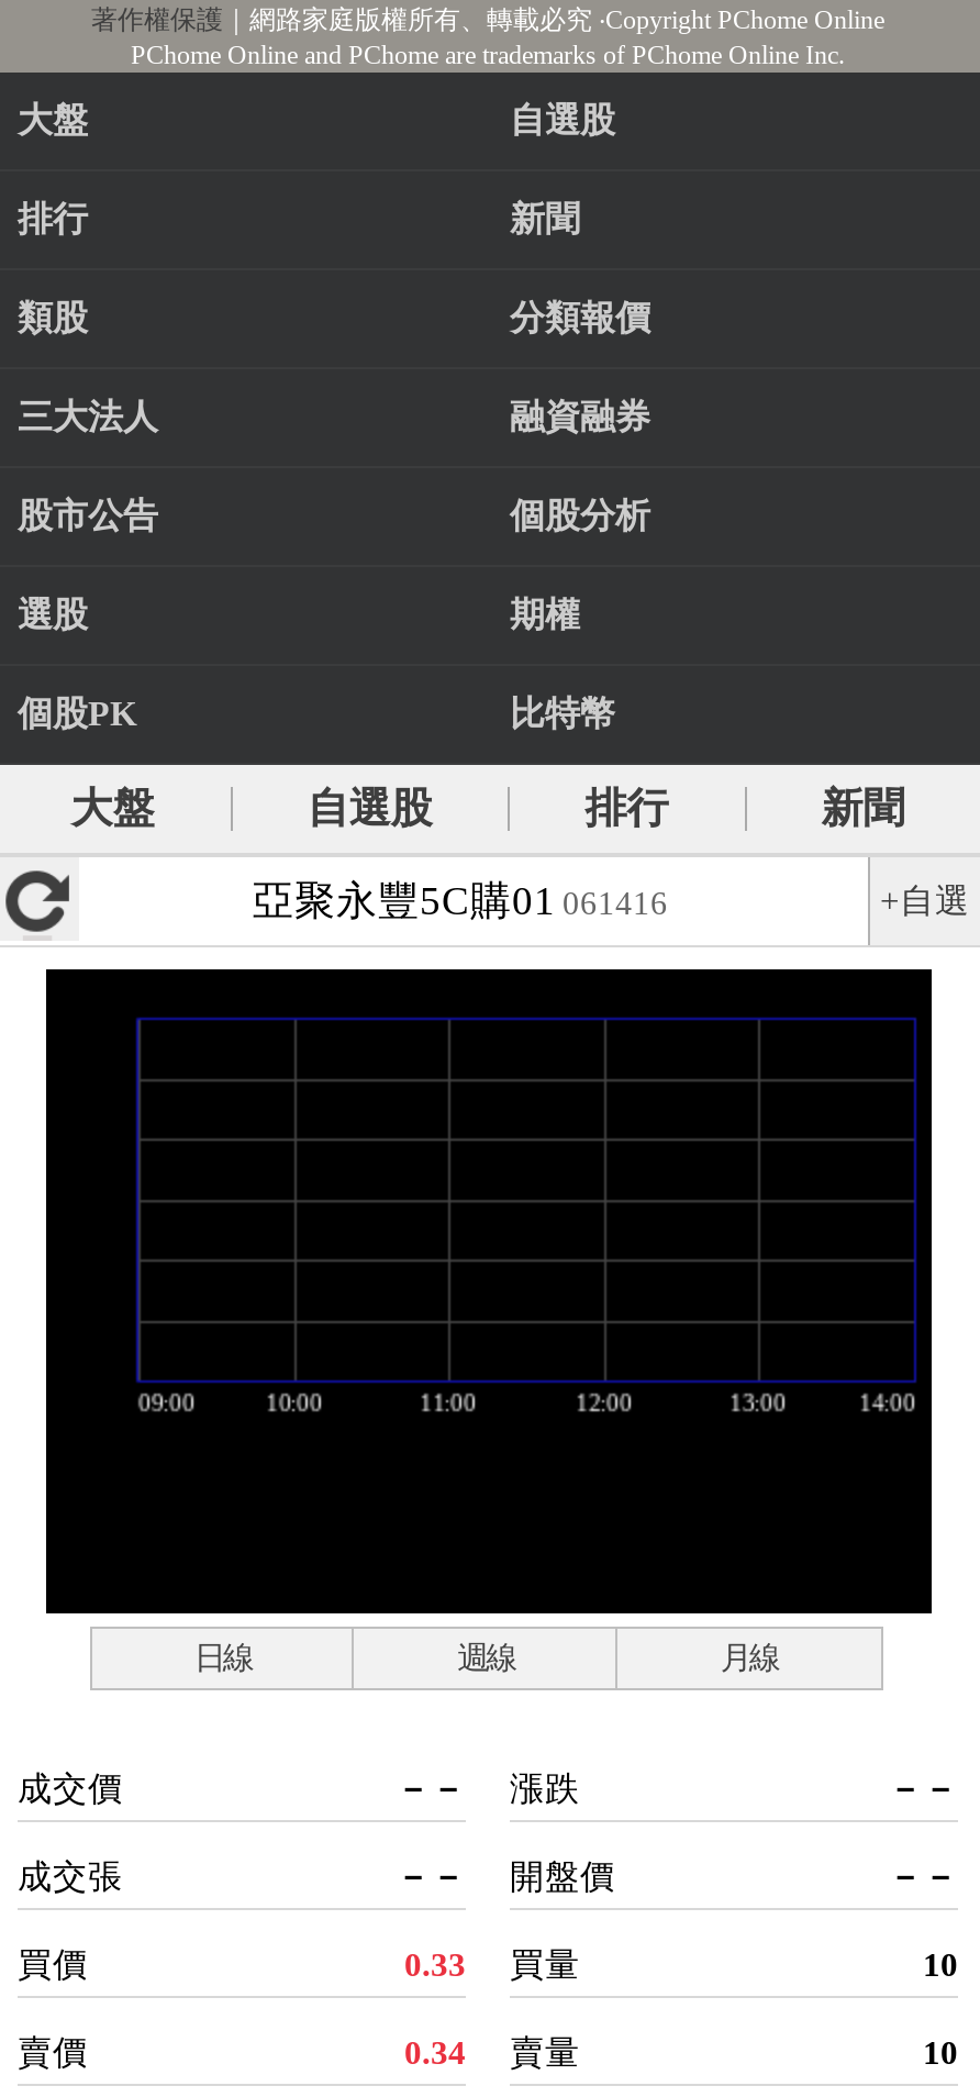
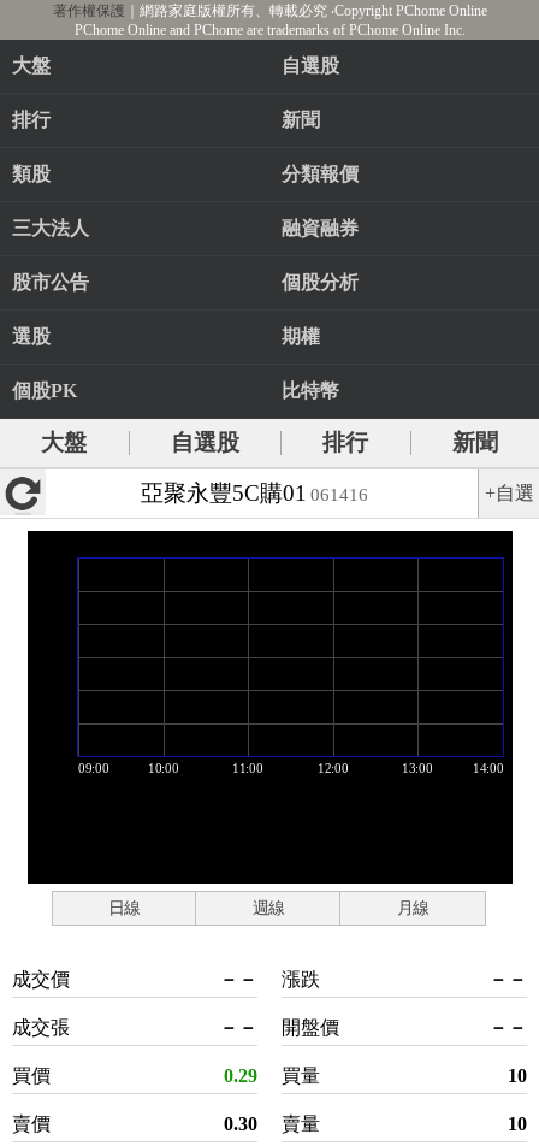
- 0.33 買量
+ 0.29 買量

- 0.34
+ 0.30
